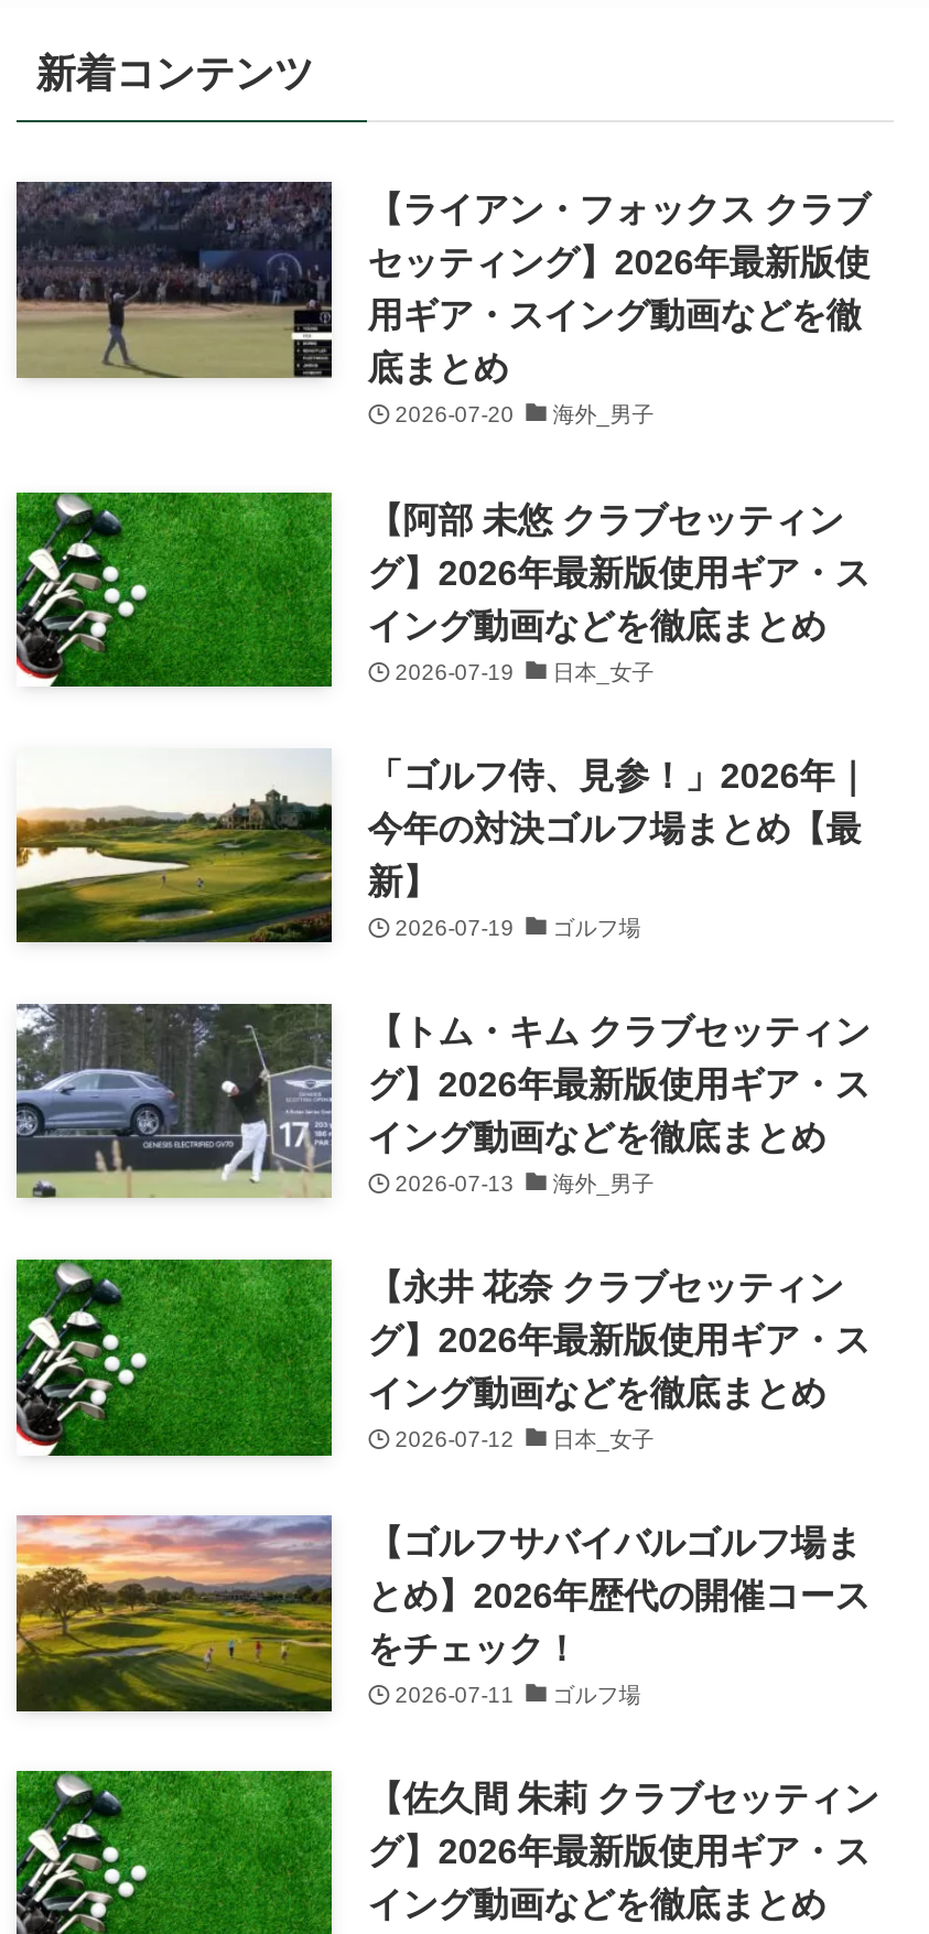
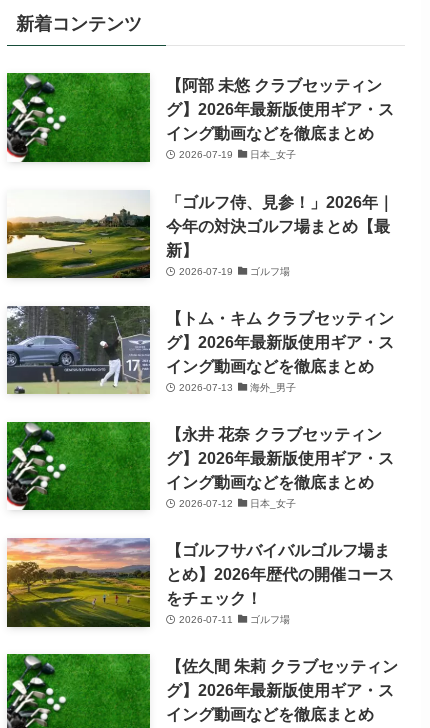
- [image]
- 【ライアン・フォックス クラブ
- セッティング】2026年最新版使
- 用ギア・スイング動画などを徹
- 底まとめ
- 2026-07-20
- 海外_男子
